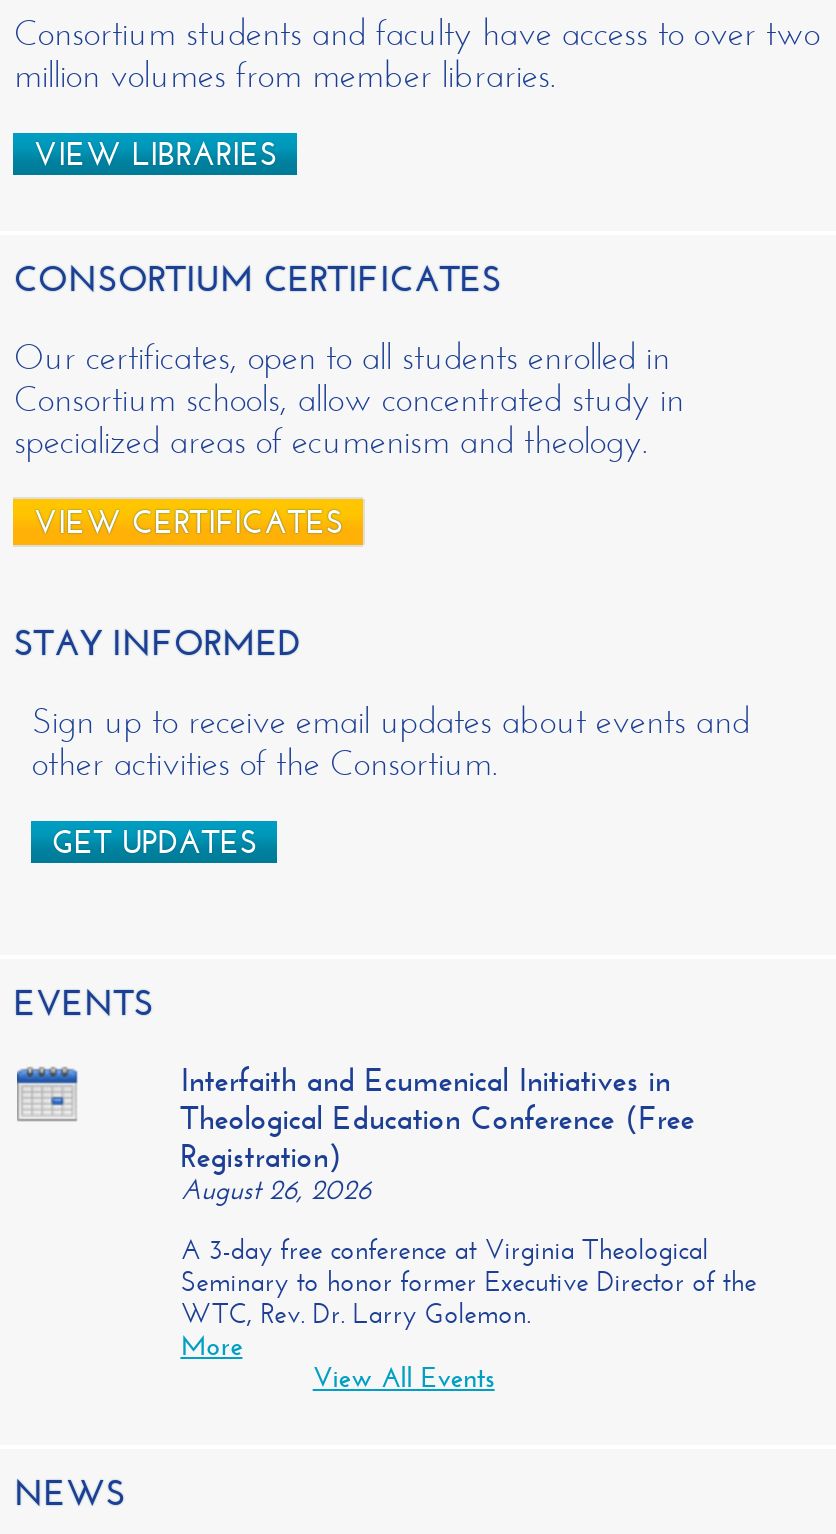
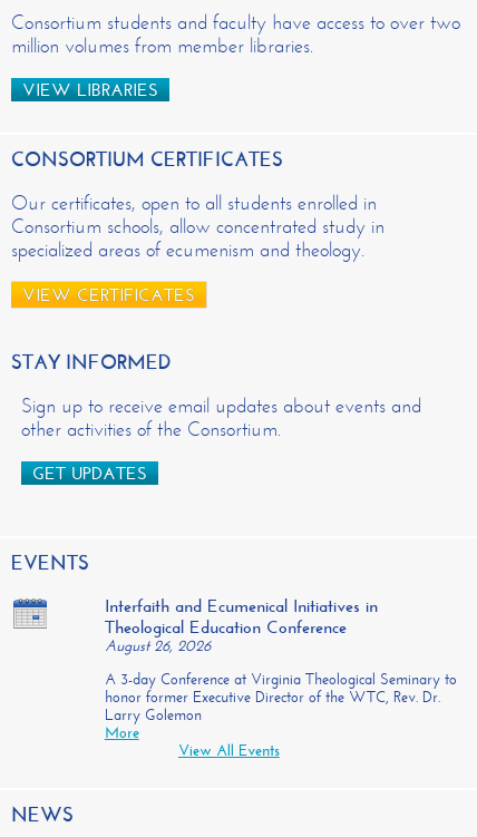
- Theological Education Conference (Free
- Registration)
+ Theological Education Conference

- A 3-day free conference at Virginia Theological
- Seminary to honor former Executive Director of the
- WTC, Rev. Dr. Larry Golemon.
+ A 3-day Conference at Virginia Theological Seminary to
+ honor former Executive Director of the WTC, Rev. Dr.
+ Larry Golemon
